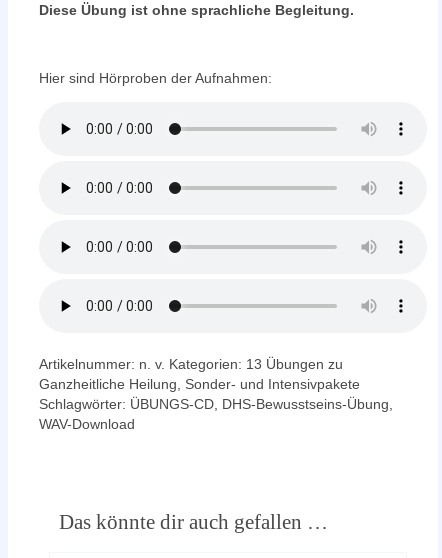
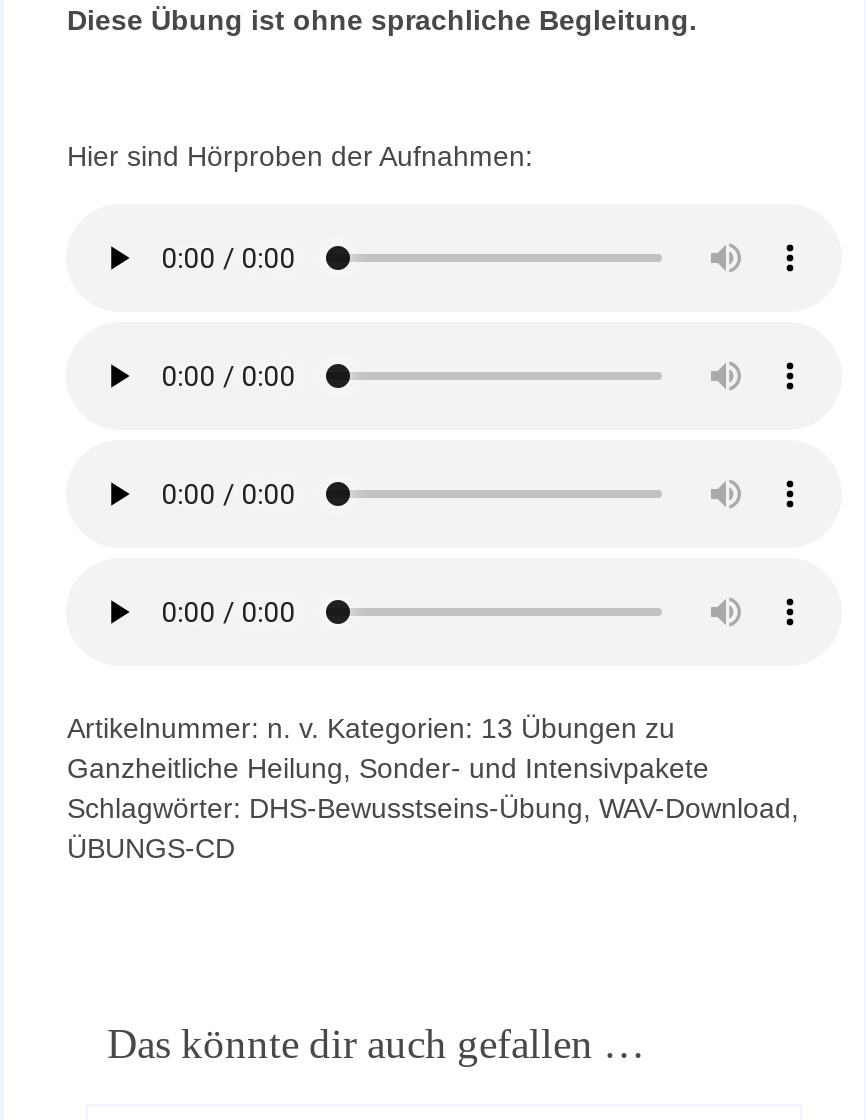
- Schlagwörter: ÜBUNGS-CD, DHS-Bewusstseins-Übung,
- WAV-Download
+ Schlagwörter: DHS-Bewusstseins-Übung, WAV-Download,
+ ÜBUNGS-CD
